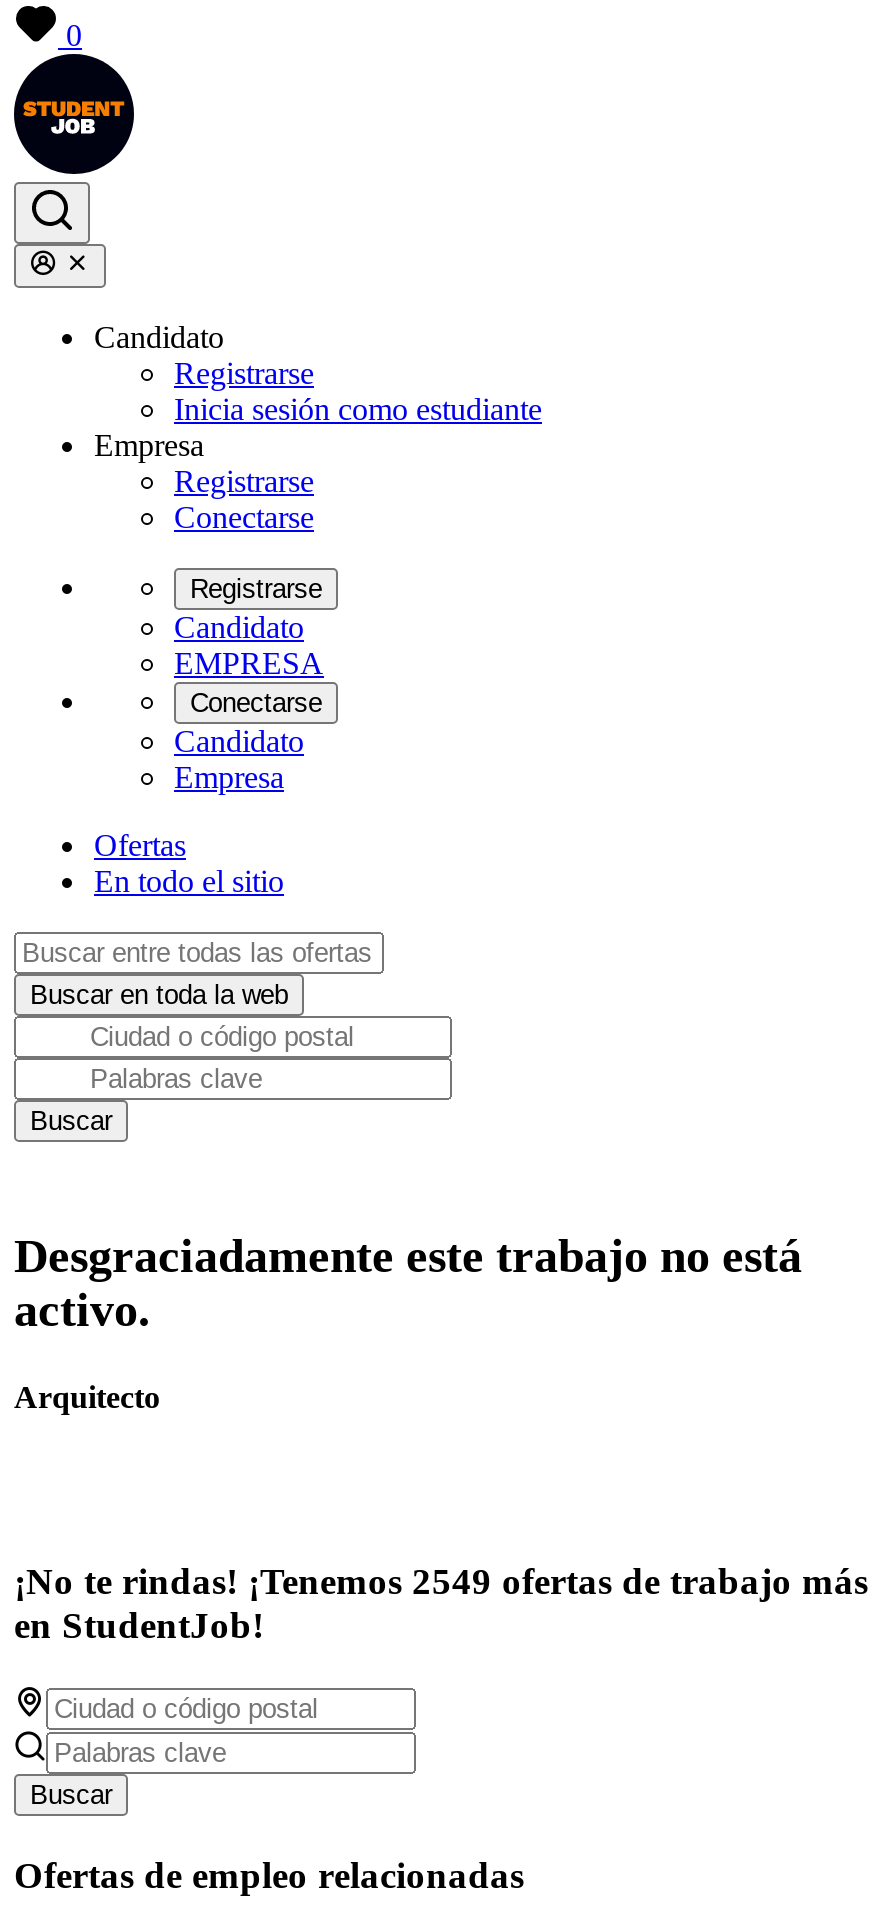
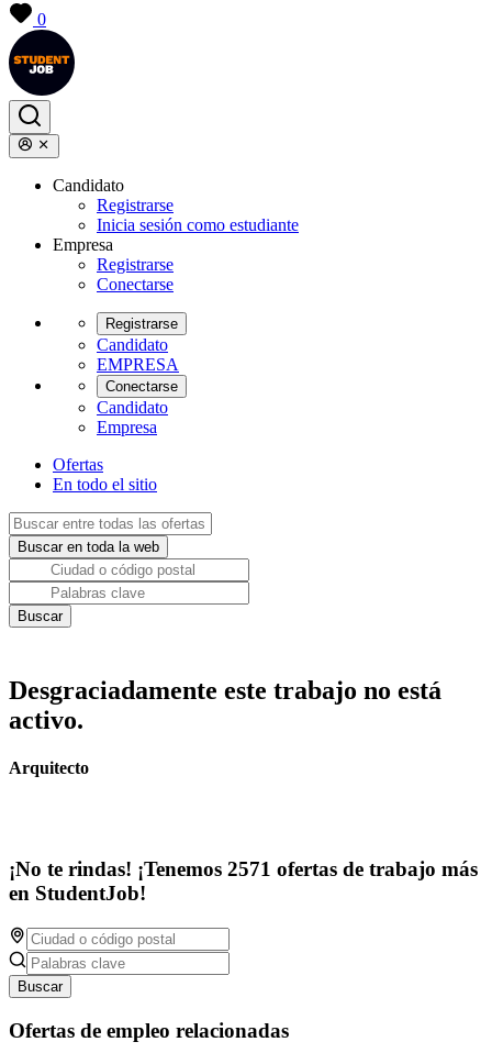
- ¡No te rindas! ¡Tenemos 2549 ofertas de trabajo más
+ ¡No te rindas! ¡Tenemos 2571 ofertas de trabajo más
